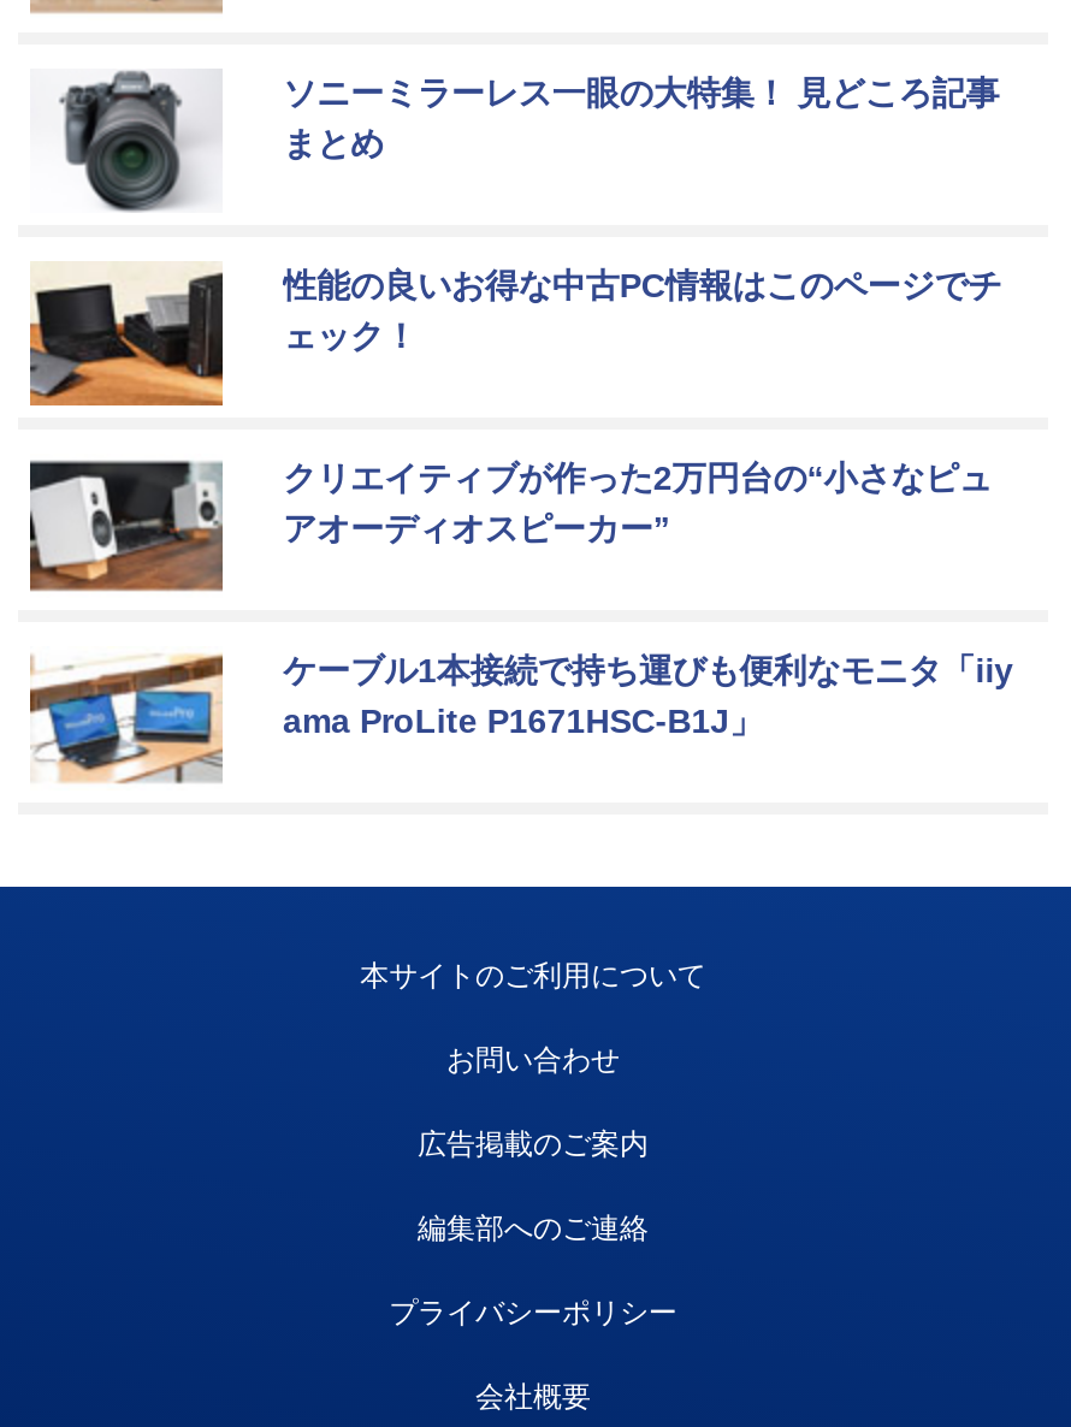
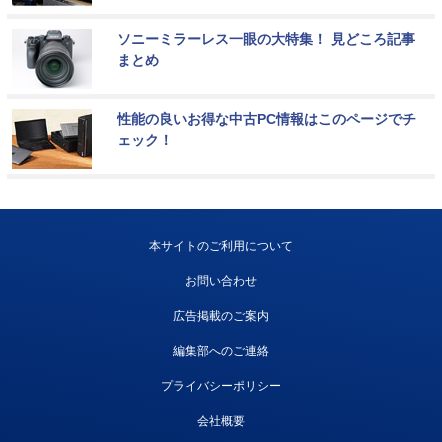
- [image]
- クリエイティブが作った2万円台の“小さなピュ
- アオーディオスピーカー”

- [image]
- ケーブル1本接続で持ち運びも便利なモニタ「iiy
- ama ProLite P1671HSC-B1J」
